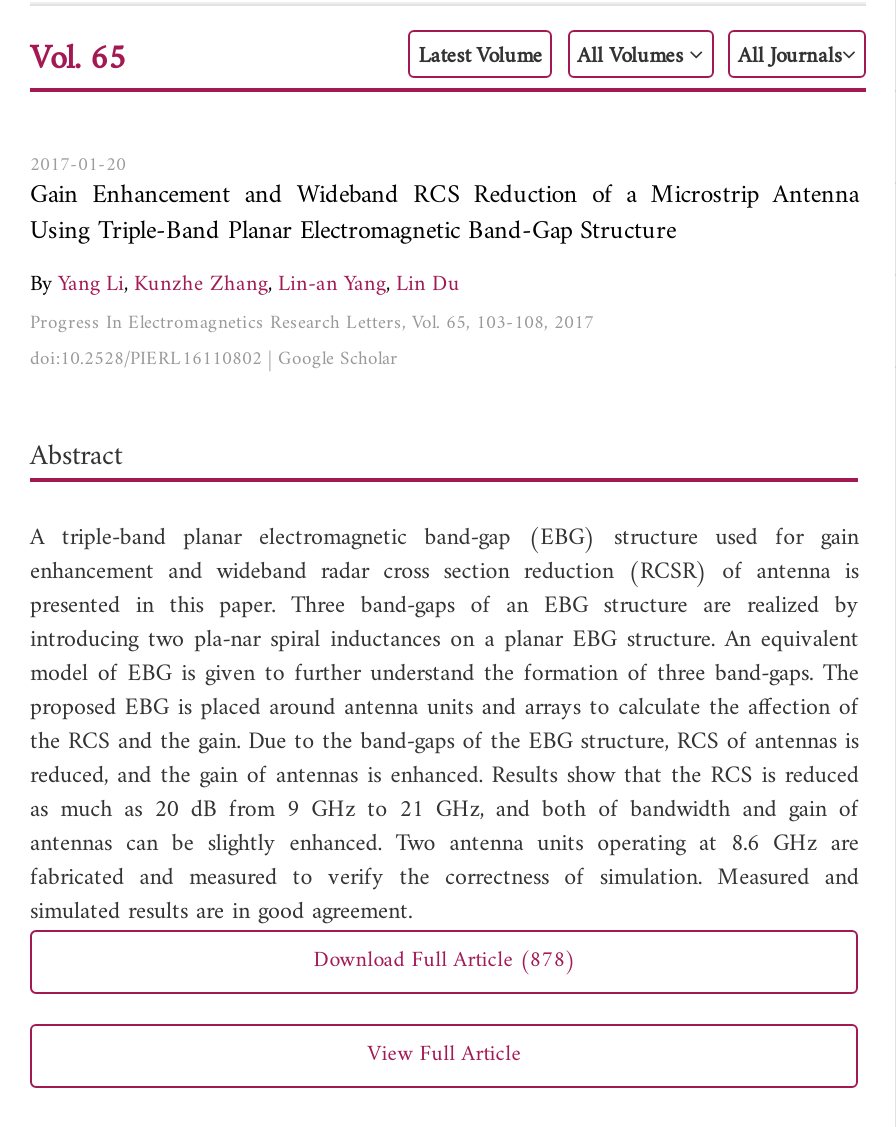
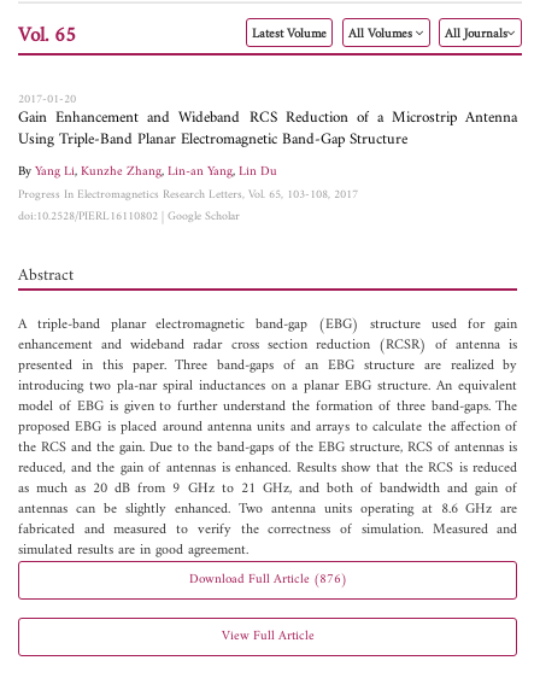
- Download Full Article (878)
+ Download Full Article (876)
